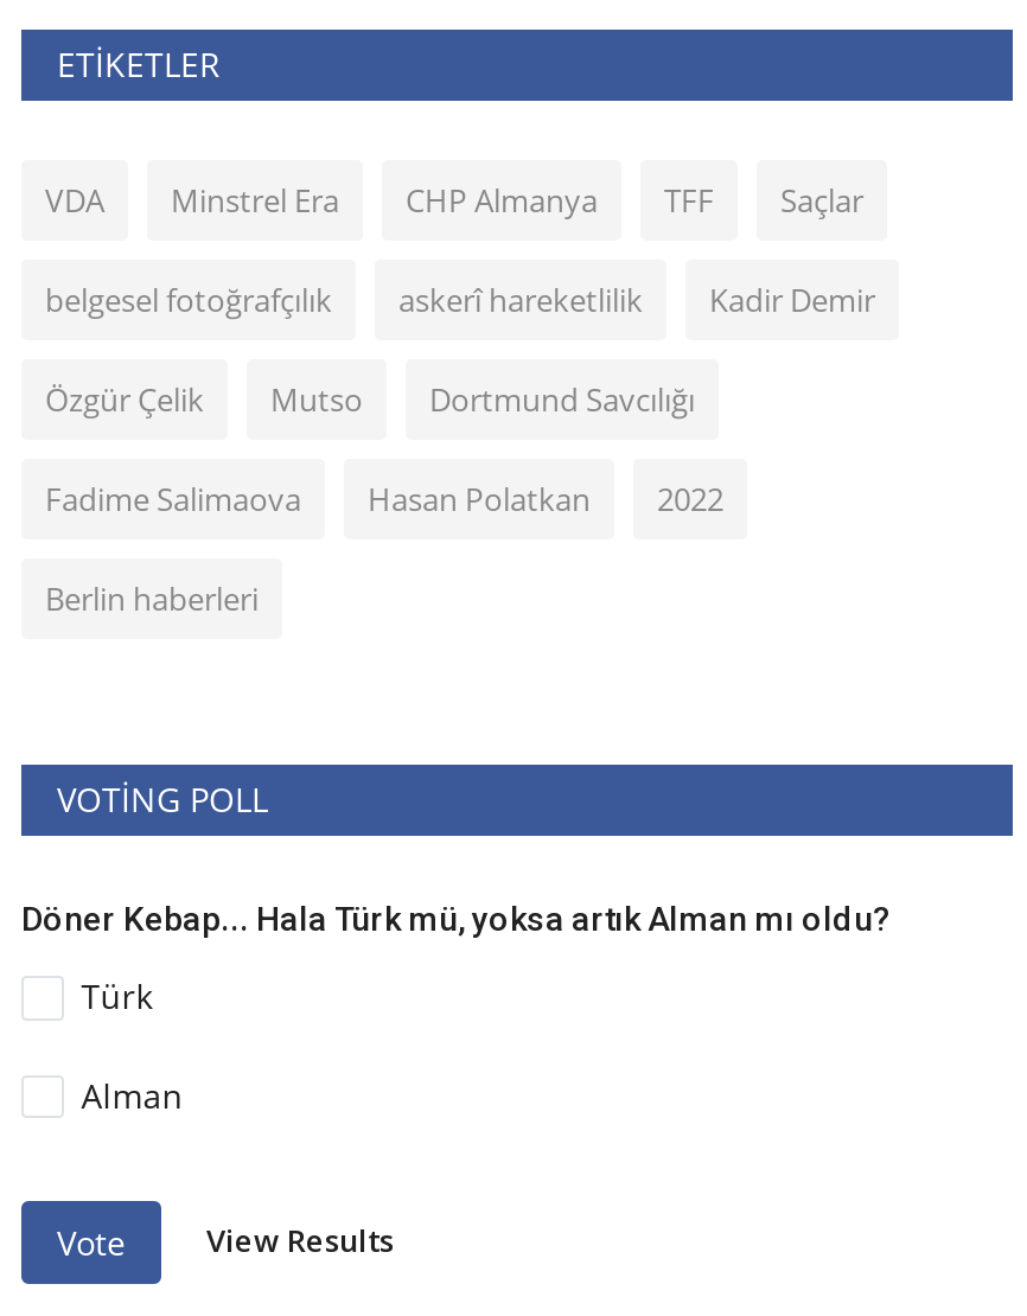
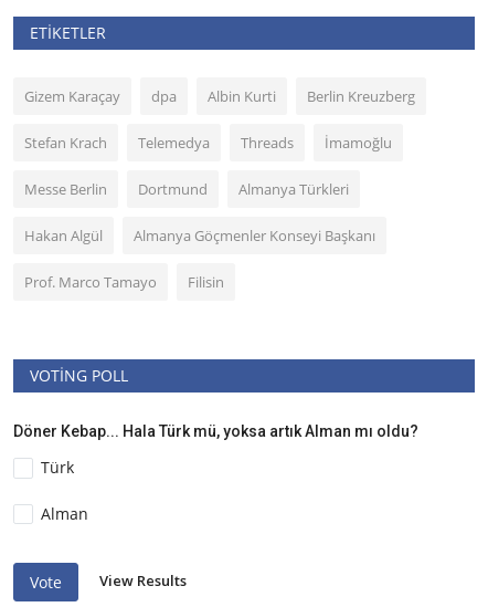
- VDA
- Minstrel Era
- CHP Almanya
- TFF
- Saçlar
+ Gizem Karaçay
+ dpa
+ Albin Kurti
+ Berlin Kreuzberg

- belgesel fotoğrafçılık
- askerî hareketlilik
- Kadir Demir
+ Stefan Krach
+ Telemedya
+ Threads
+ İmamoğlu

- Özgür Çelik
- Mutso
- Dortmund Savcılığı
+ Messe Berlin
+ Dortmund
+ Almanya Türkleri

- Fadime Salimaova
- Hasan Polatkan
- 2022
+ Hakan Algül
+ Almanya Göçmenler Konseyi Başkanı

- Berlin haberleri
+ Prof. Marco Tamayo
+ Filisin
